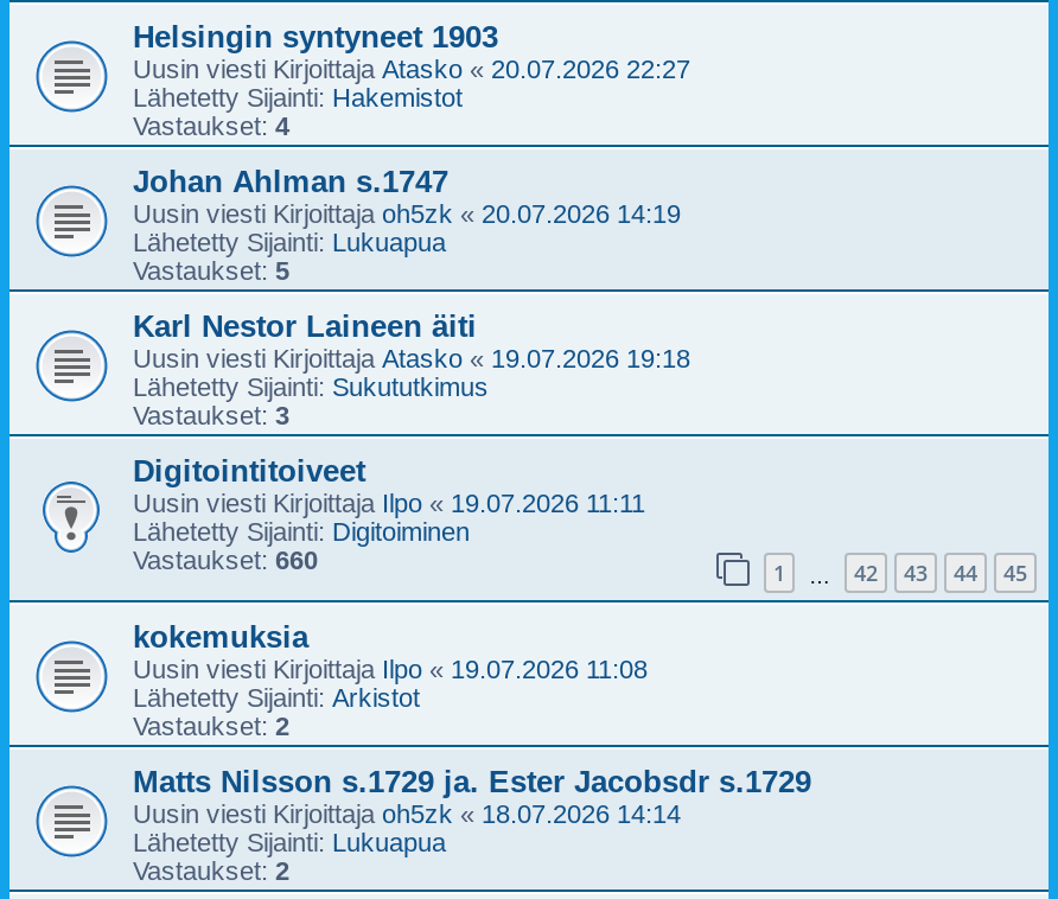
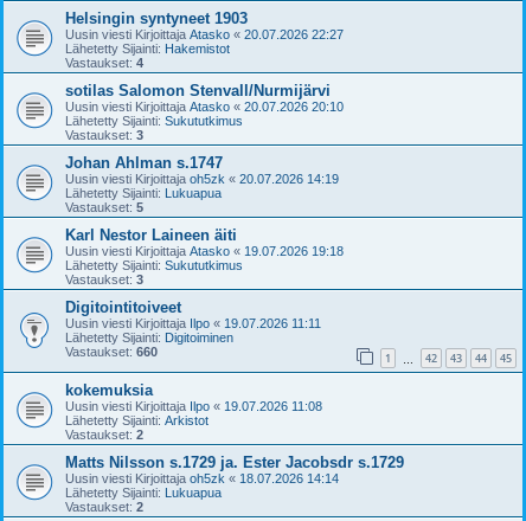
+ sotilas Salomon Stenvall/Nurmijärvi
+ Uusin viesti Kirjoittaja Atasko «20.07.2026 20:10
+ Lähetetty Sijainti: Sukututkimus
+ Vastaukset:3
